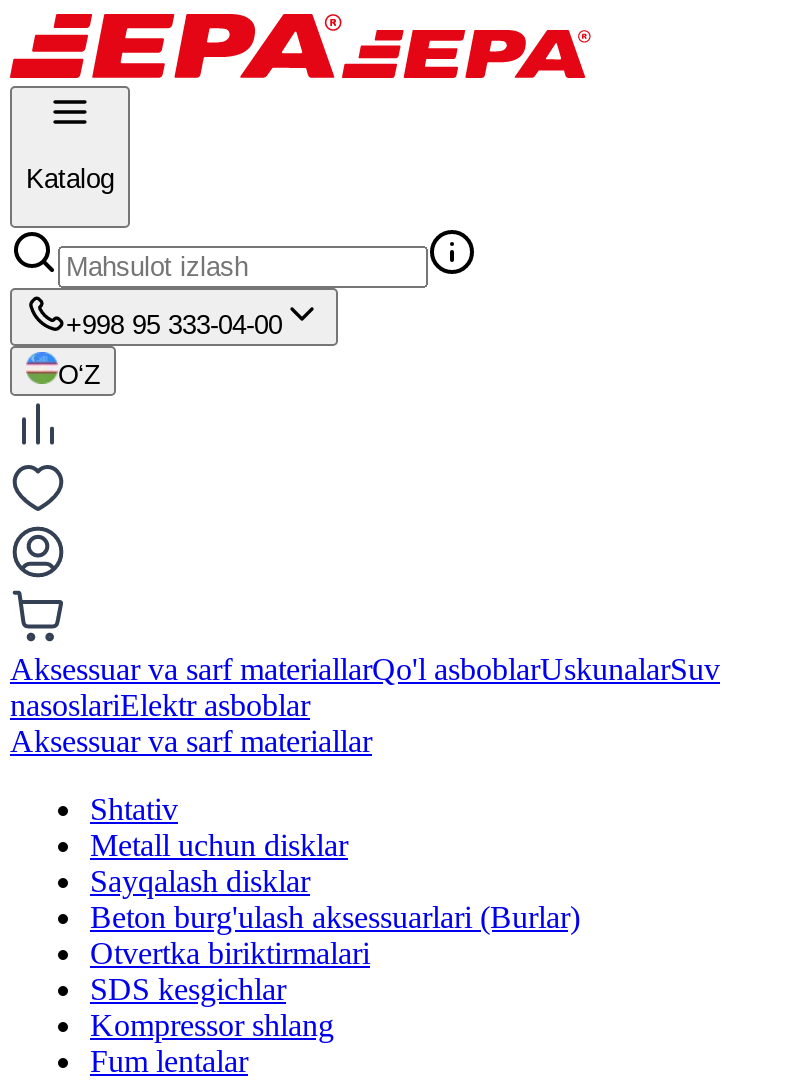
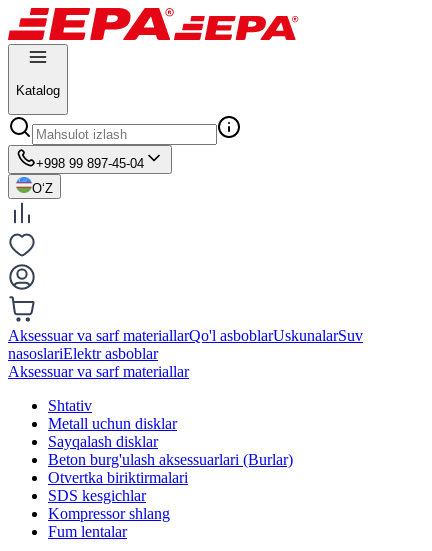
- +998 95 333-04-00
+ +998 99 897-45-04
